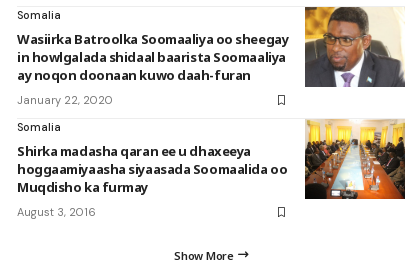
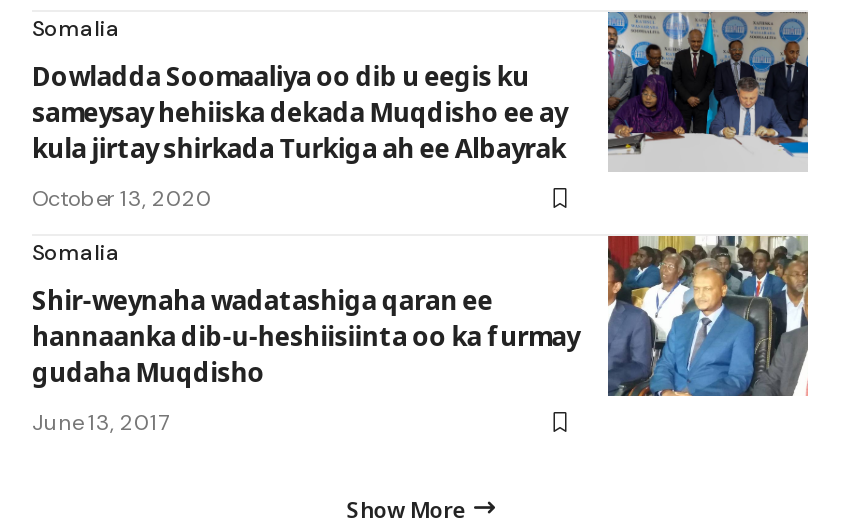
- [image]
- Wasiirka Batroolka Soomaaliya oo sheegay
- in howlgalada shidaal baarista Soomaaliya
- ay noqon doonaan kuwo daah-furan
+ [image]
+ Dowladda Soomaaliya oo dib u eegis ku
+ sameysay hehiiska dekada Muqdisho ee ay
+ kula jirtay shirkada Turkiga ah ee Albayrak

- January 22, 2020
+ October 13, 2020

- [image]
- Shirka madasha qaran ee u dhaxeeya
- hoggaamiyaasha siyaasada Soomaalida oo
- Muqdisho ka furmay
+ [image]
+ Shir-weynaha wadatashiga qaran ee
+ hannaanka dib-u-heshiisiinta oo ka furmay
+ gudaha Muqdisho

- August 3, 2016
+ June 13, 2017
